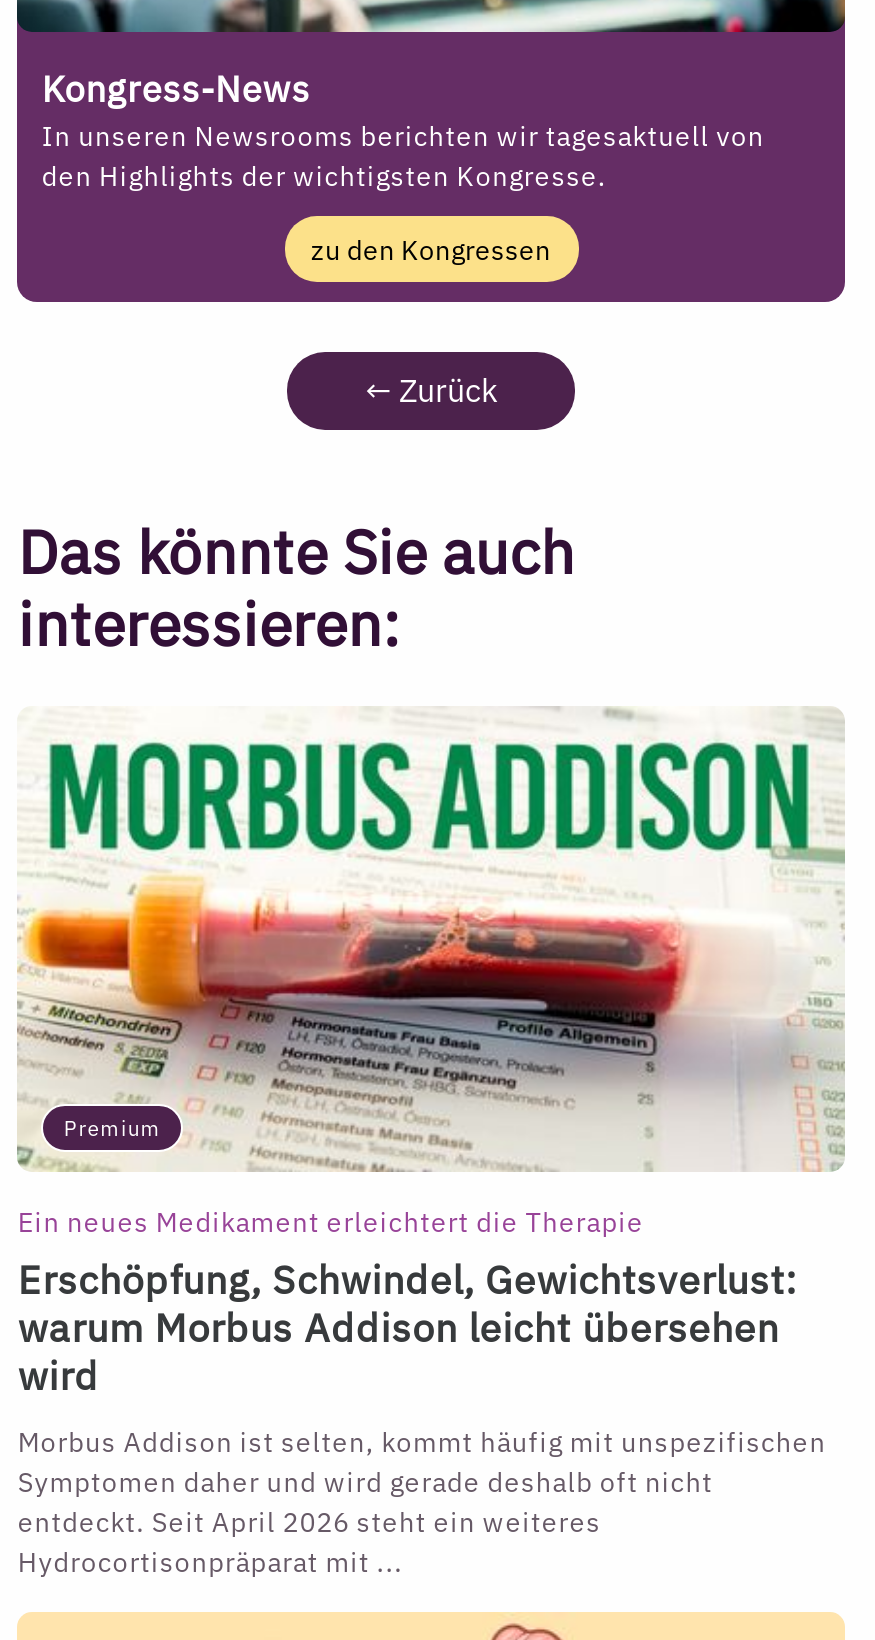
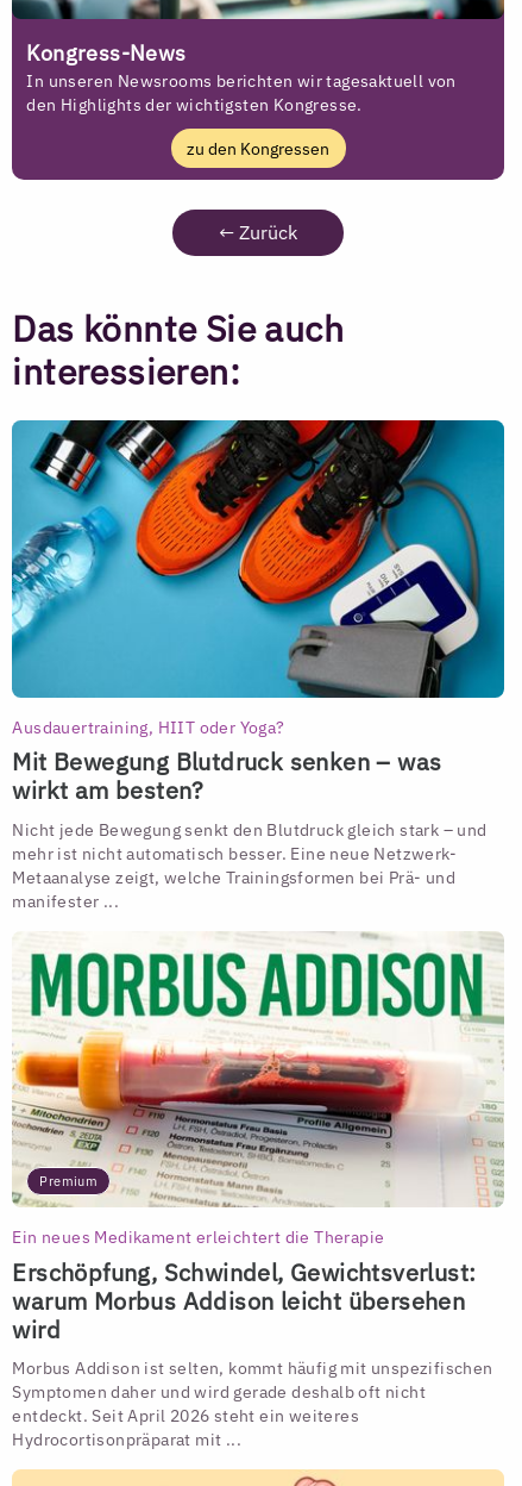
+ [image]
+ Ausdauertraining, HIIT oder Yoga?
+ Mit Bewegung Blutdruck senken – was
+ wirkt am besten?
+ Nicht jede Bewegung senkt den Blutdruck gleich stark – und
+ mehr ist nicht automatisch besser. Eine neue Netzwerk-
+ Metaanalyse zeigt, welche Trainingsformen bei Prä- und
+ manifester ...
